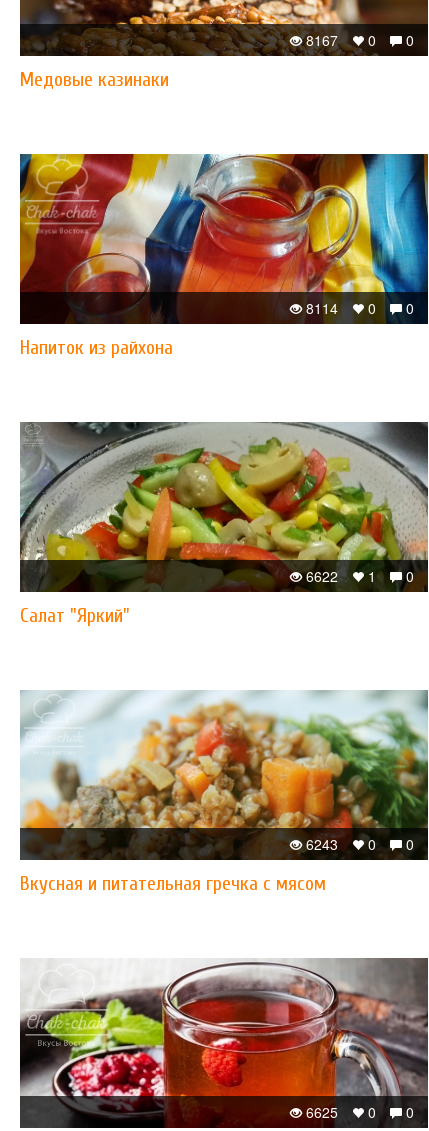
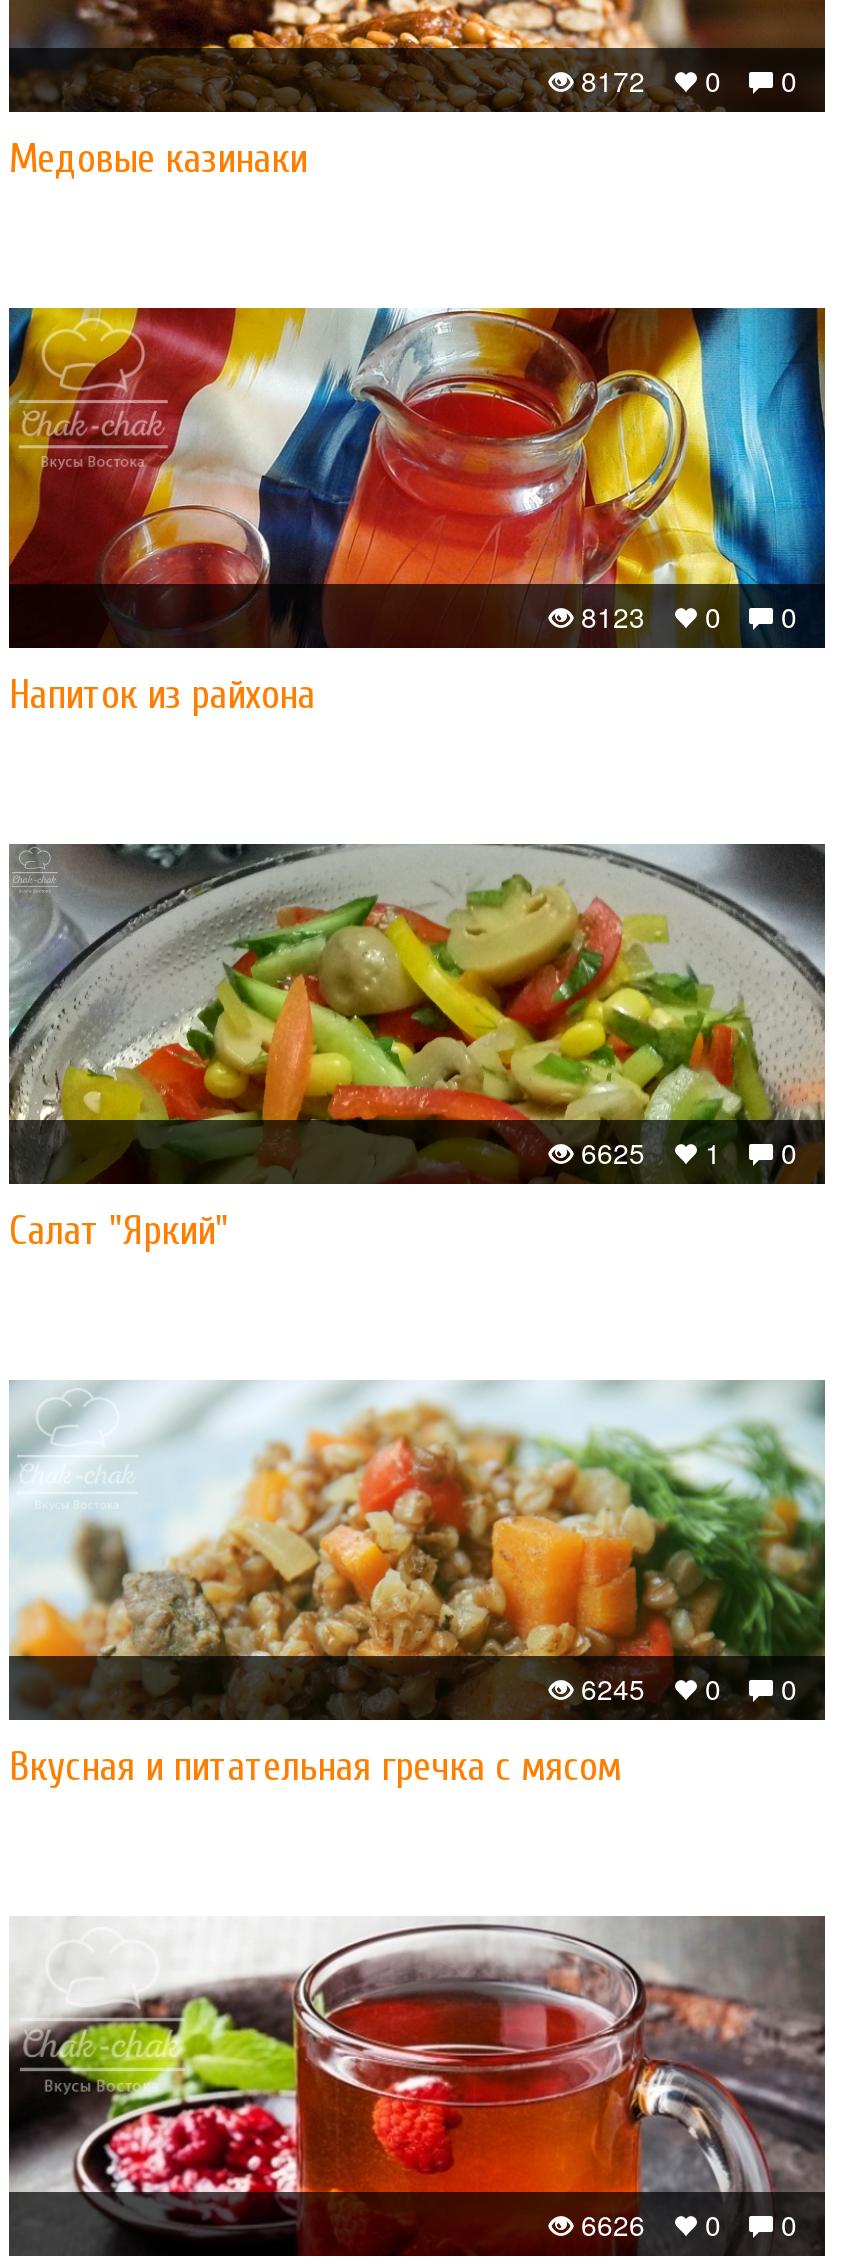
- 8167 0 0
+ 8172 0 0

- 8114 0 0
+ 8123 0 0

- 6622 1 0
+ 6625 1 0

- 6243 0 0
+ 6245 0 0

- 6625 0 0
+ 6626 0 0
